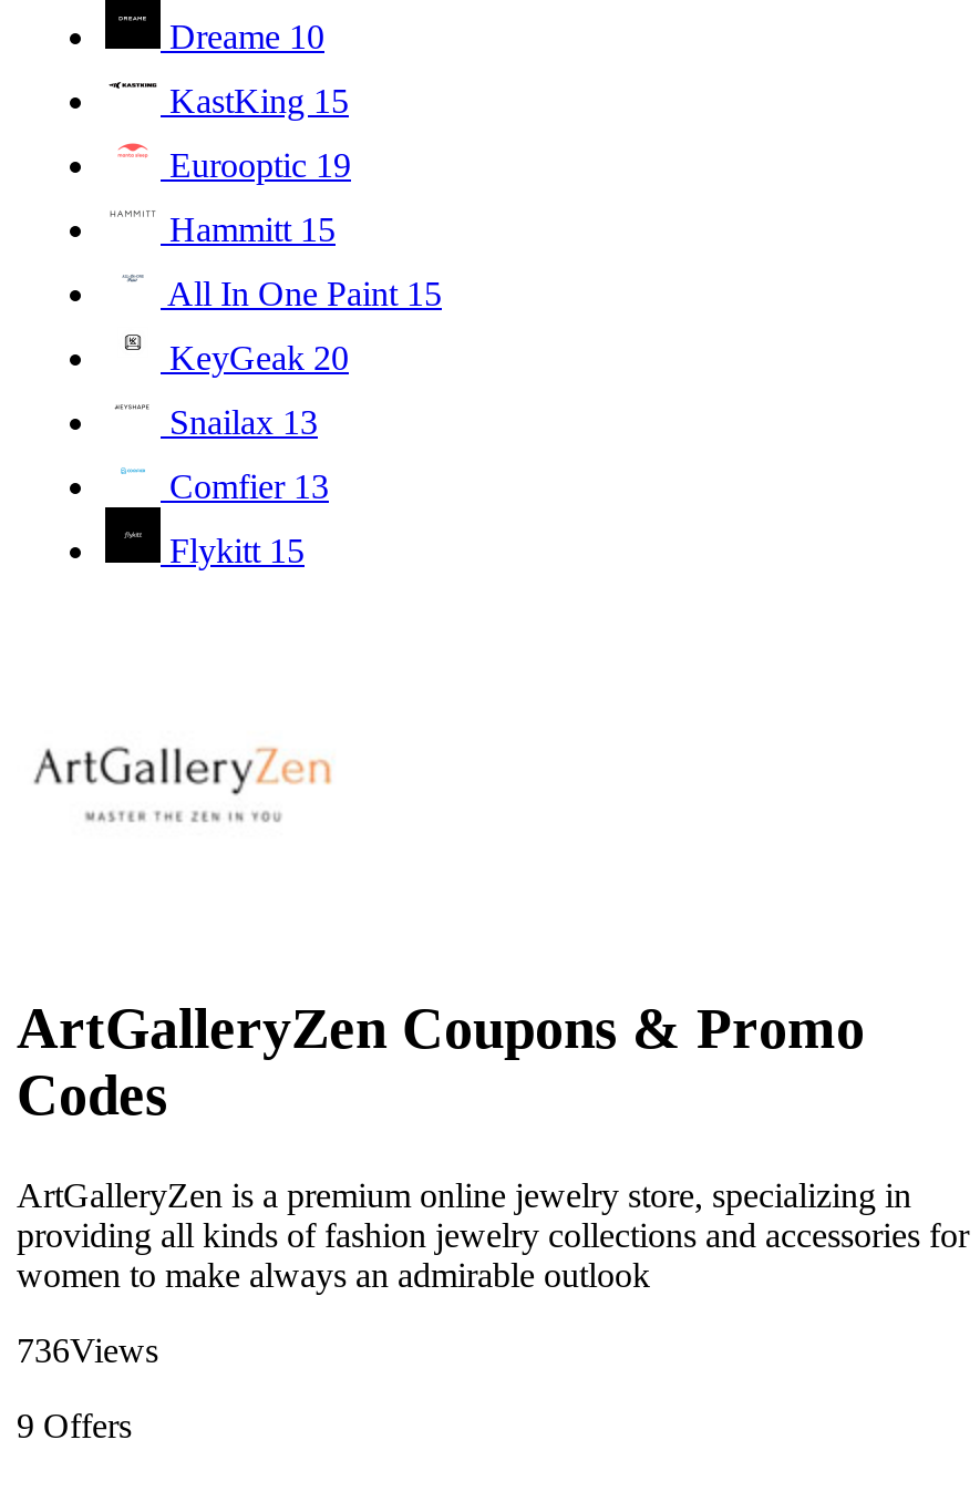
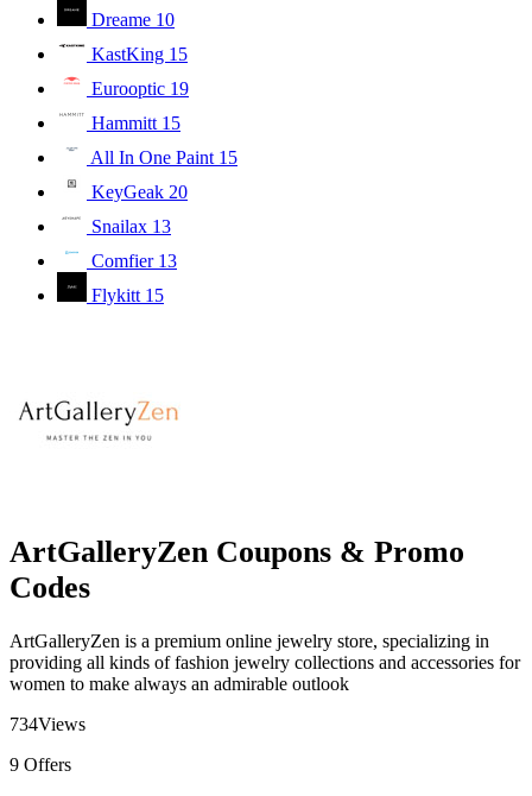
- 736Views
+ 734Views
